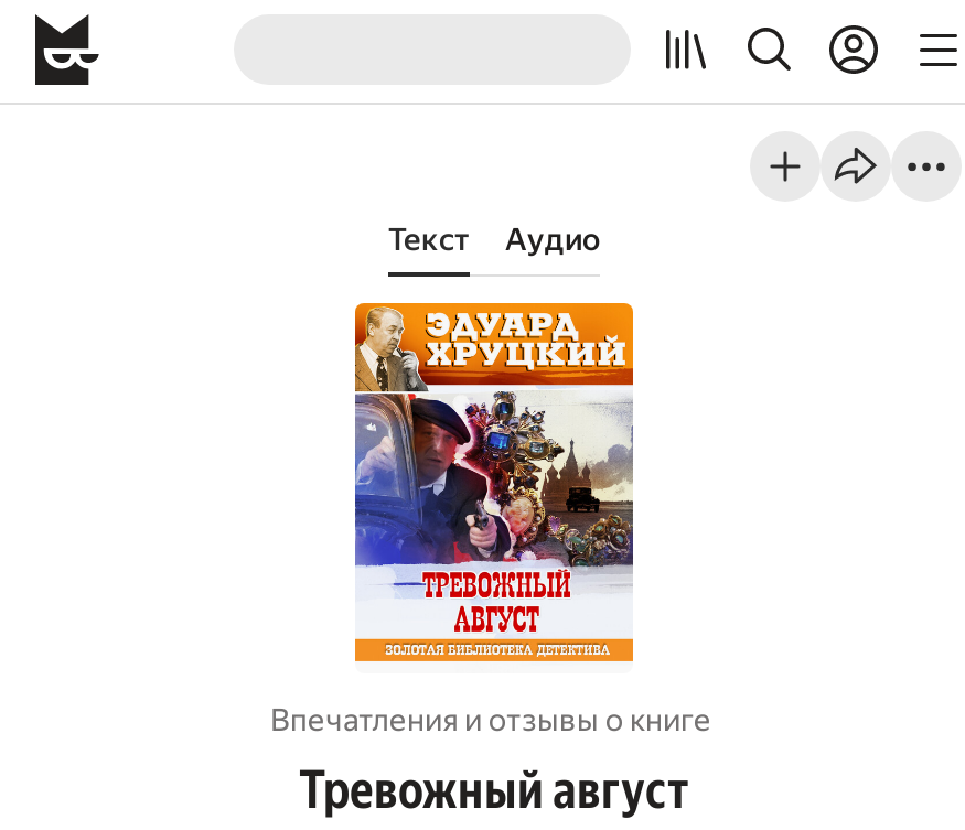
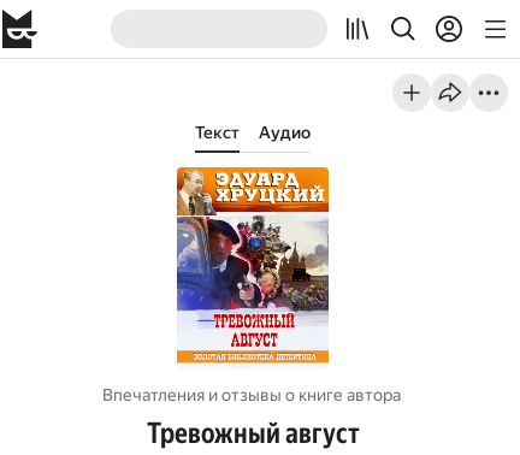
- Впечатления и отзывы о книге
+ Впечатления и отзывы о книге автора
